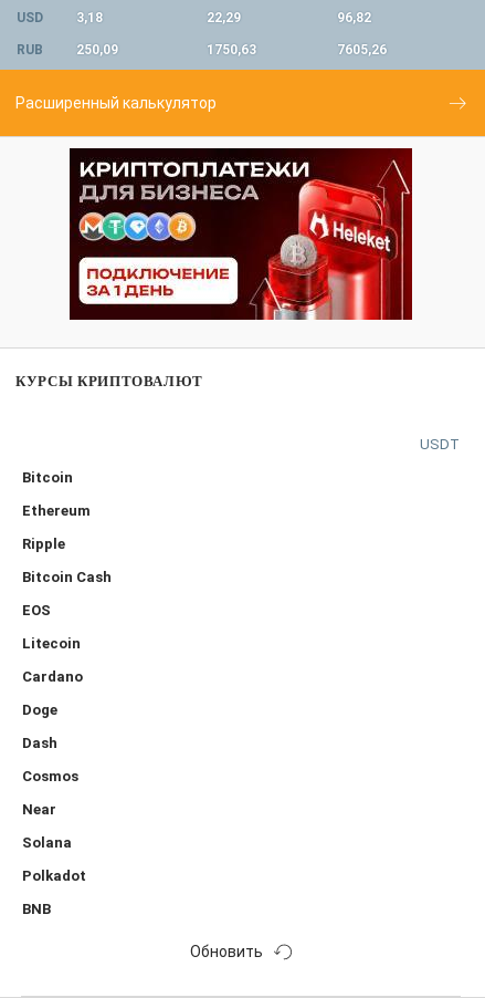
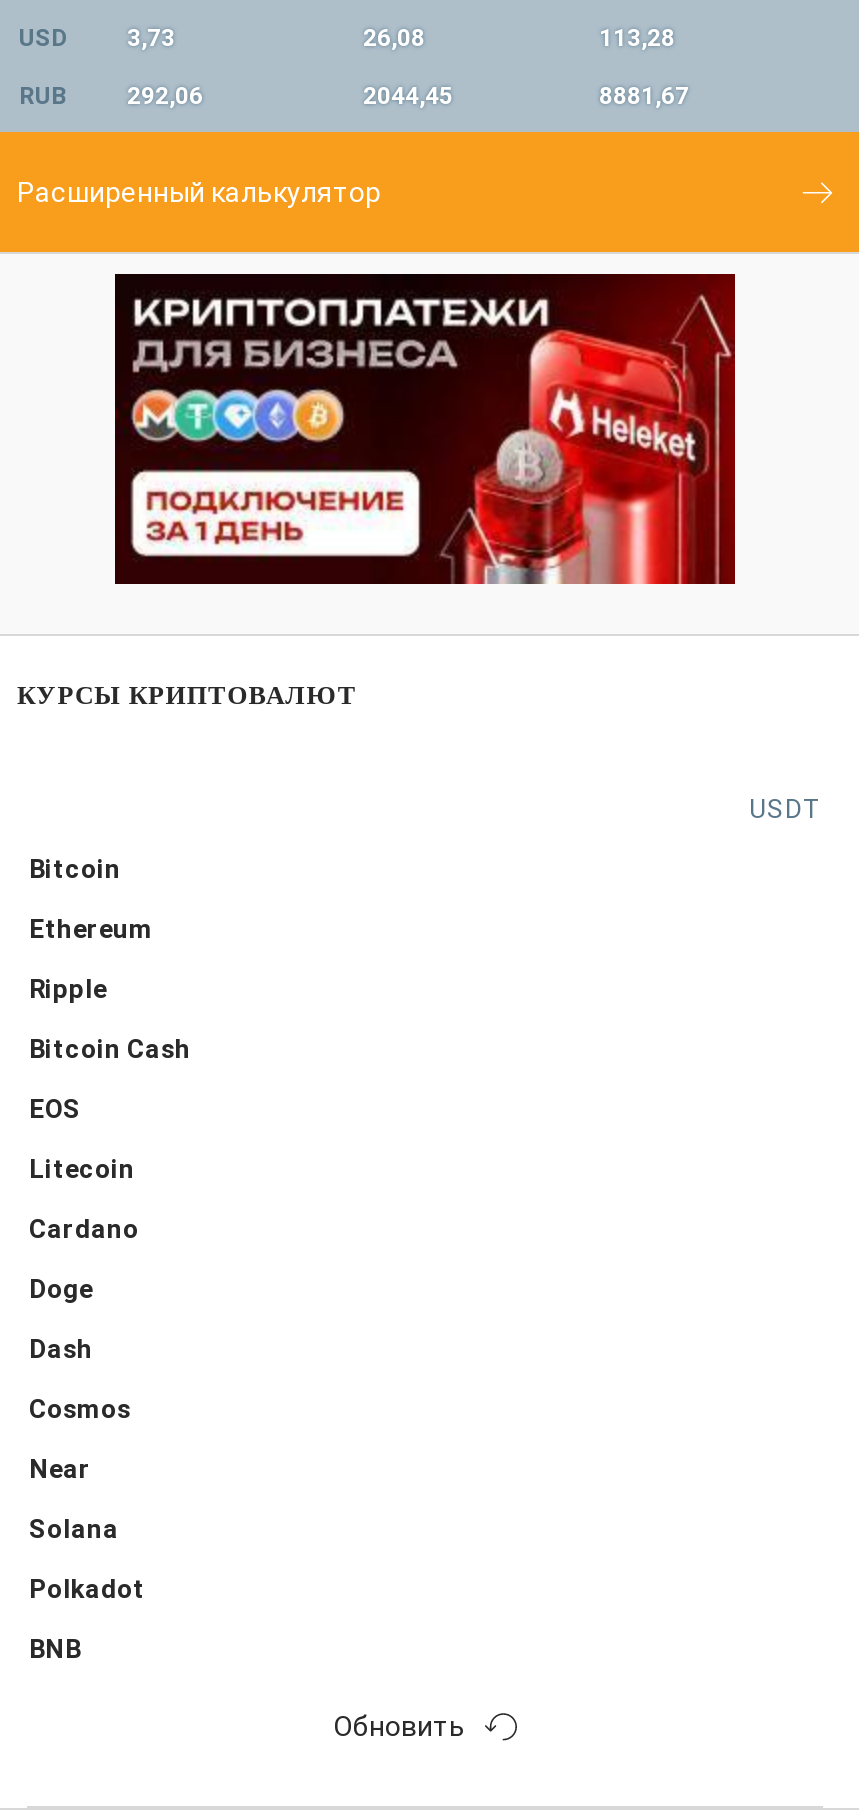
- 3,18
+ 3,73

- 22,29
+ 26,08

- 96,82
+ 113,28

- 250,09
+ 292,06

- 1750,63
+ 2044,45

- 7605,26
+ 8881,67
